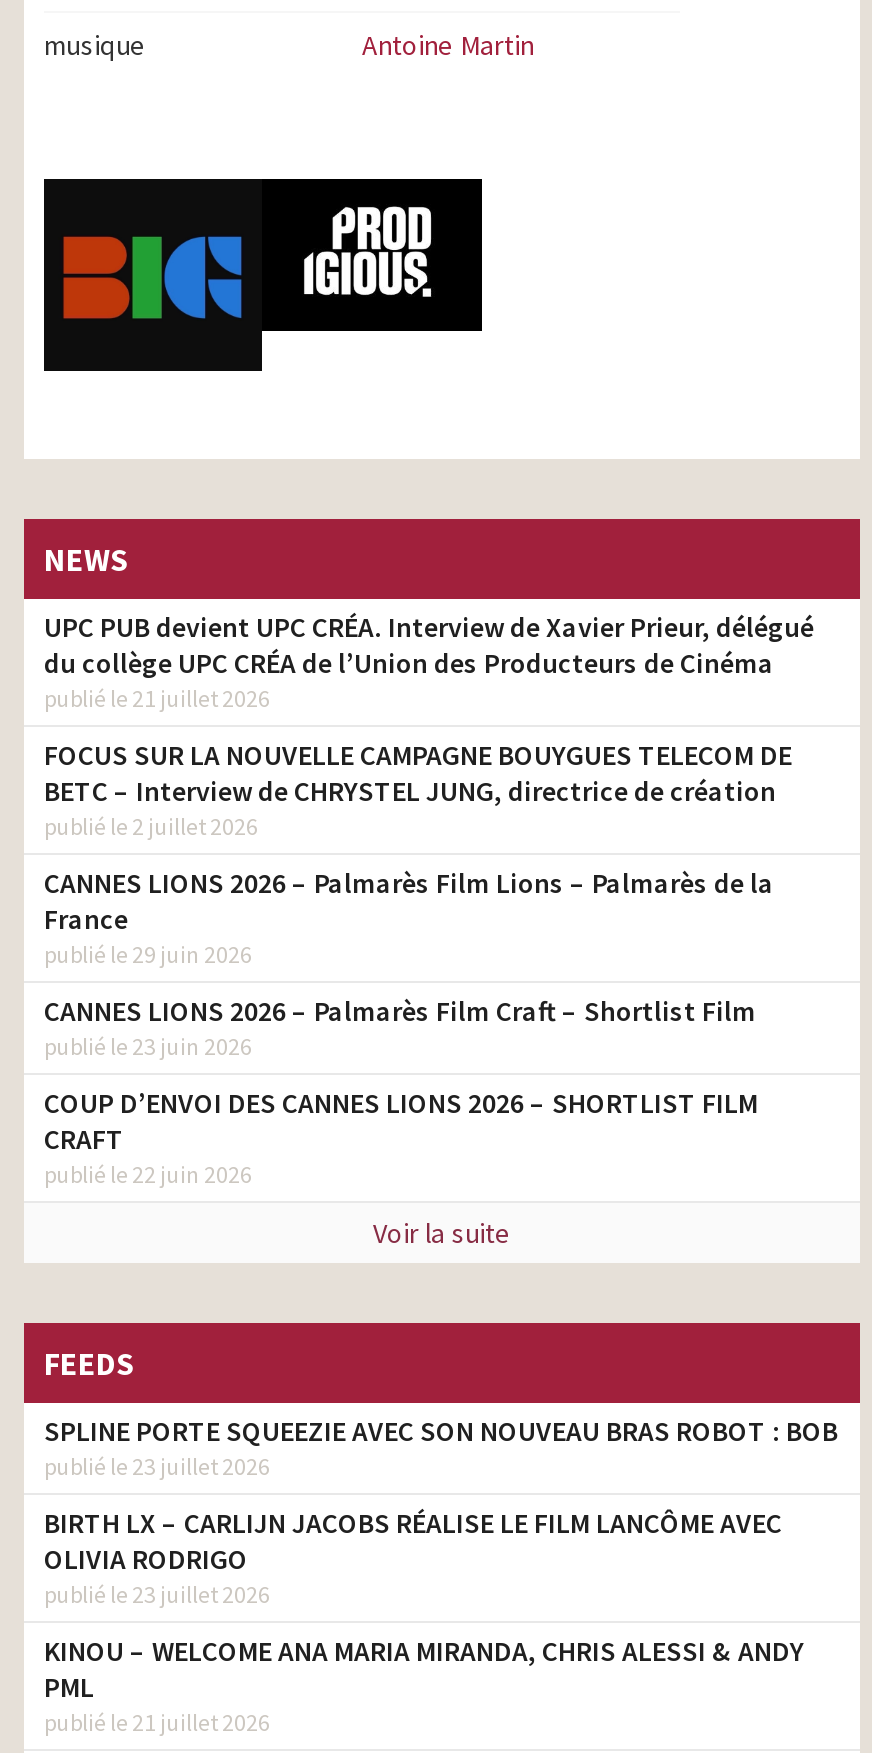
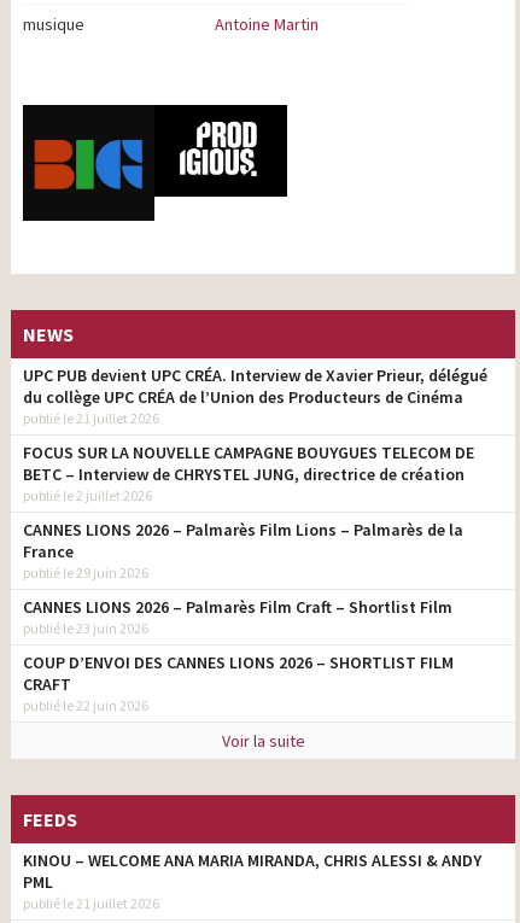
- SPLINE PORTE SQUEEZIE AVEC SON NOUVEAU BRAS ROBOT : BOB
- publié le 23 juillet 2026
- BIRTH LX – CARLIJN JACOBS RÉALISE LE FILM LANCÔME AVEC
- OLIVIA RODRIGO
- publié le 23 juillet 2026
